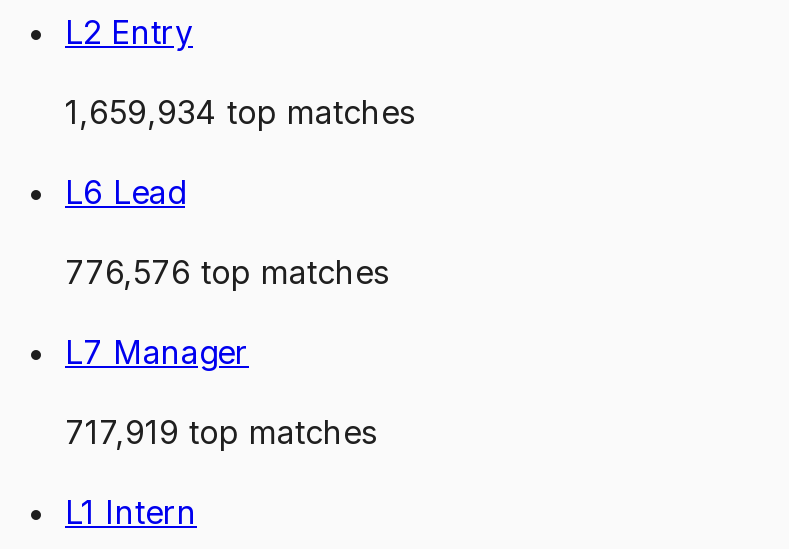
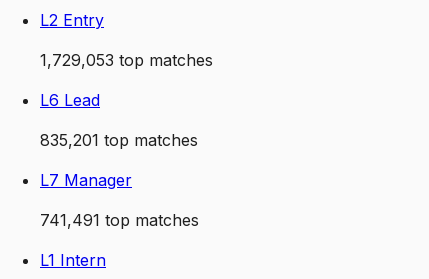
- 1,659,934 top matches
+ 1,729,053 top matches

- 776,576 top matches
+ 835,201 top matches

- 717,919 top matches
+ 741,491 top matches
